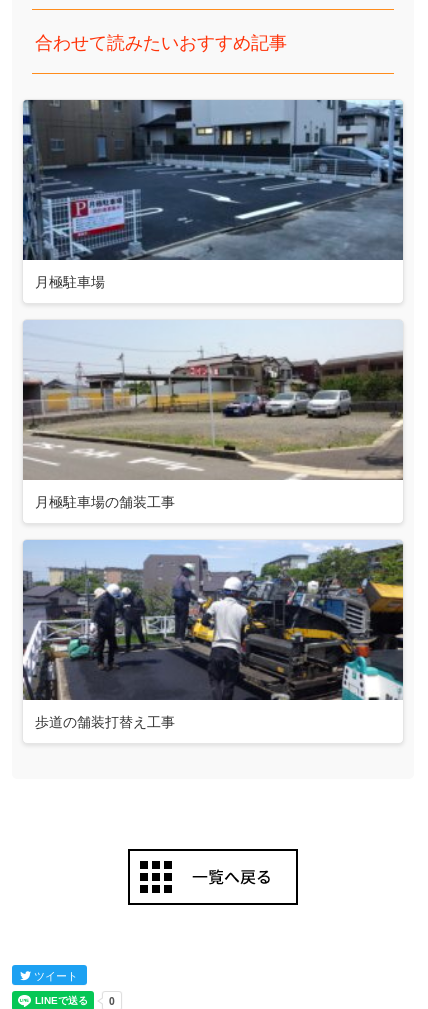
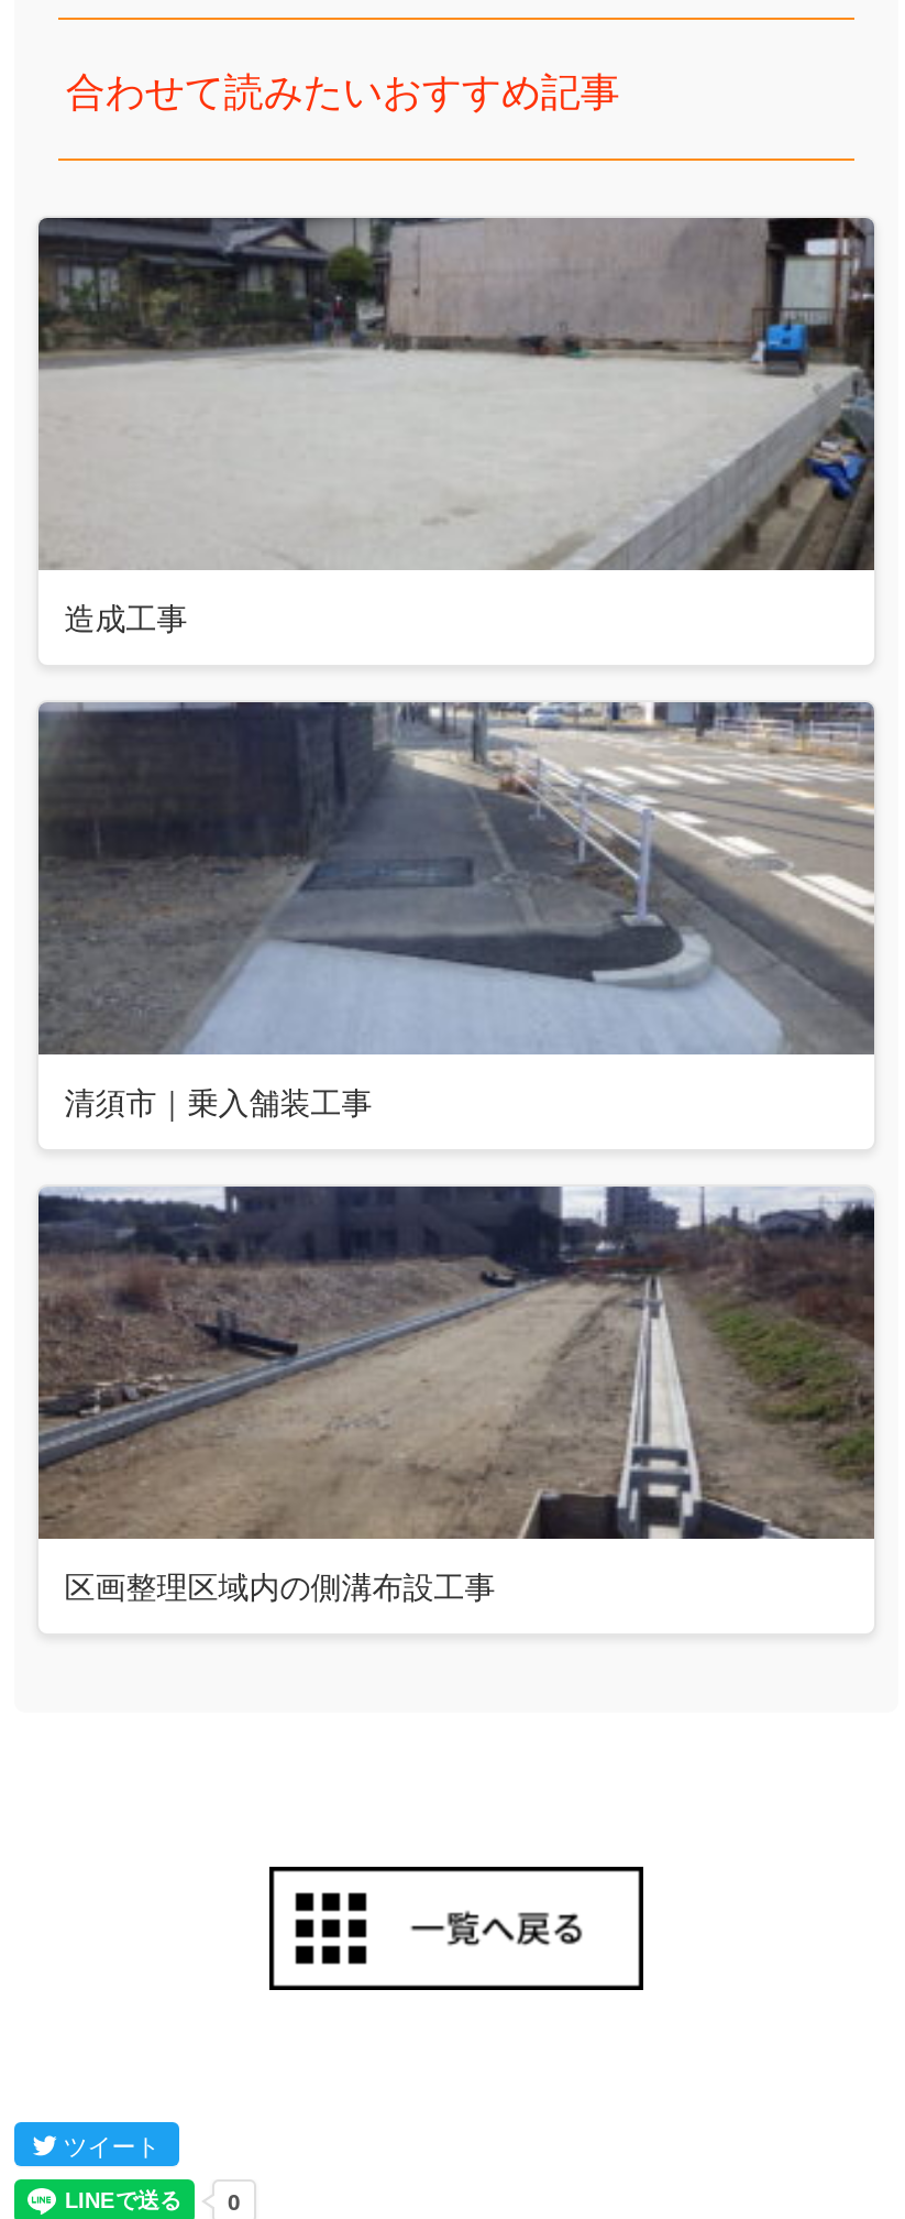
- [image]
- 月極駐車場
+ [image]
+ 造成工事

- [image]
- 月極駐車場の舗装工事
+ [image]
+ 清須市｜乗入舗装工事

- [image]
- 歩道の舗装打替え工事
+ [image]
+ 区画整理区域内の側溝布設工事
